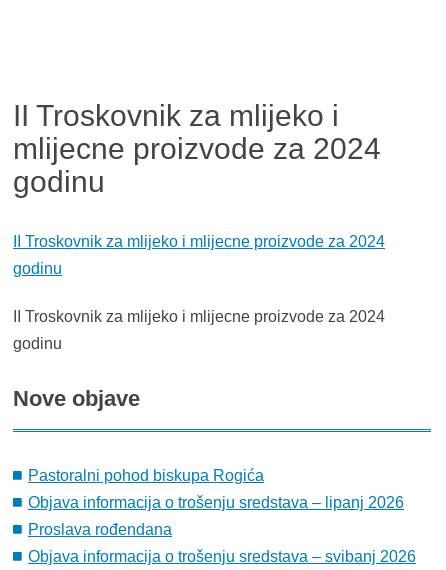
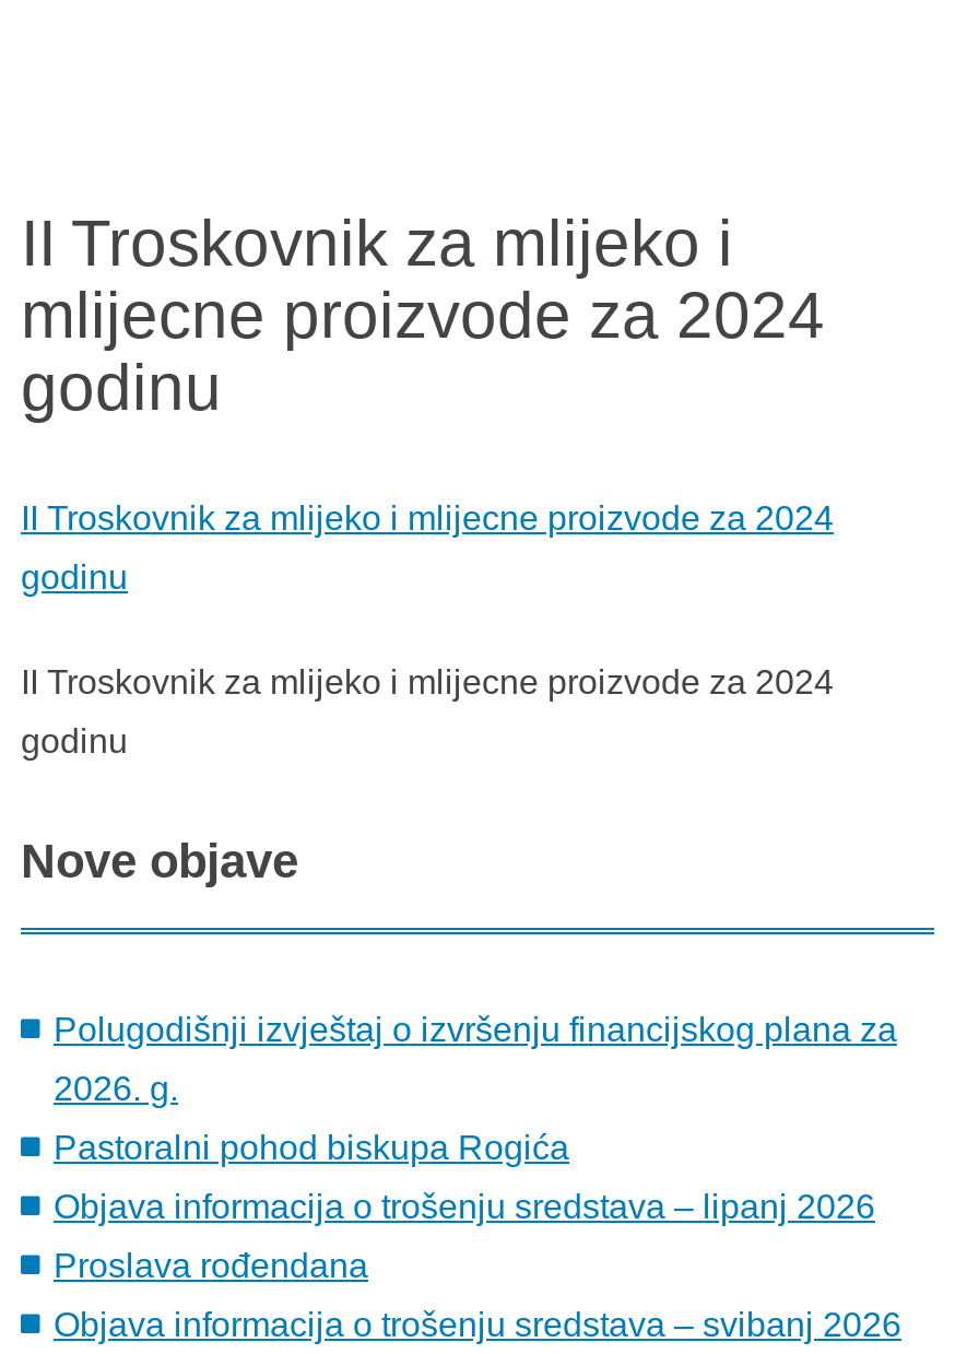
+ Polugodišnji izvještaj o izvršenju financijskog plana za
+ 2026. g.
